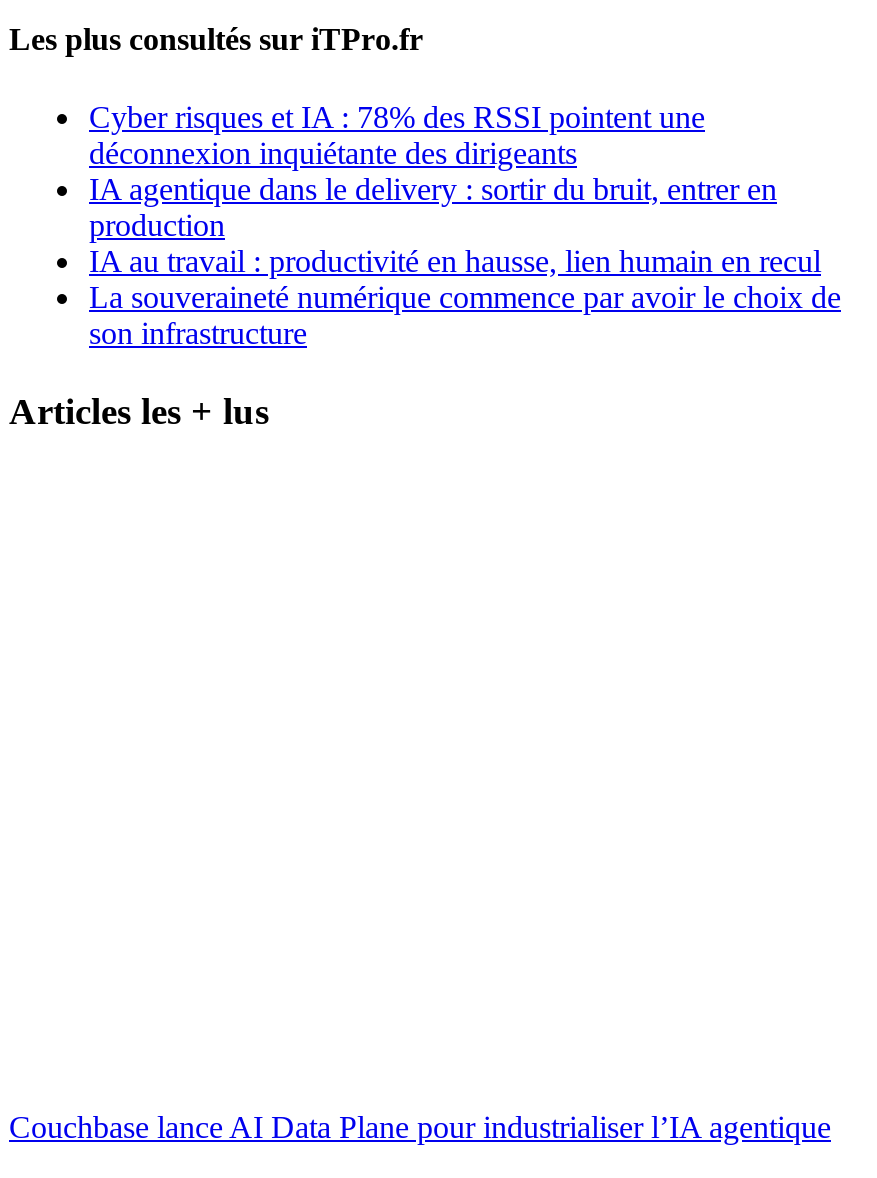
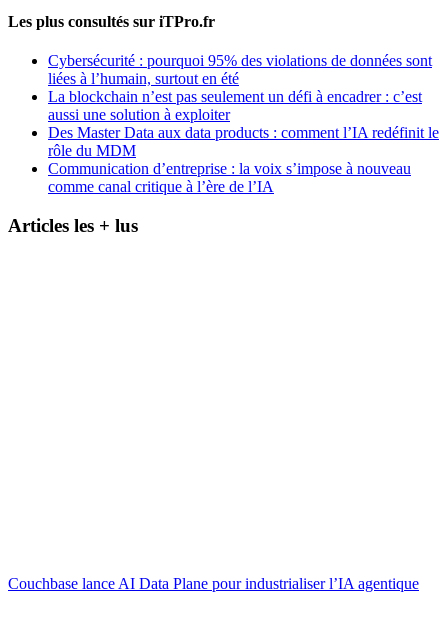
- Cyber risques et IA : 78% des RSSI pointent une
- déconnexion inquiétante des dirigeants
- IA agentique dans le delivery : sortir du bruit, entrer en
- production
- IA au travail : productivité en hausse, lien humain en recul
- La souveraineté numérique commence par avoir le choix de
- son infrastructure
+ Cybersécurité : pourquoi 95% des violations de données sont
+ liées à l’humain, surtout en été
+ La blockchain n’est pas seulement un défi à encadrer : c’est
+ aussi une solution à exploiter
+ Des Master Data aux data products : comment l’IA redéfinit le
+ rôle du MDM
+ Communication d’entreprise : la voix s’impose à nouveau
+ comme canal critique à l’ère de l’IA
